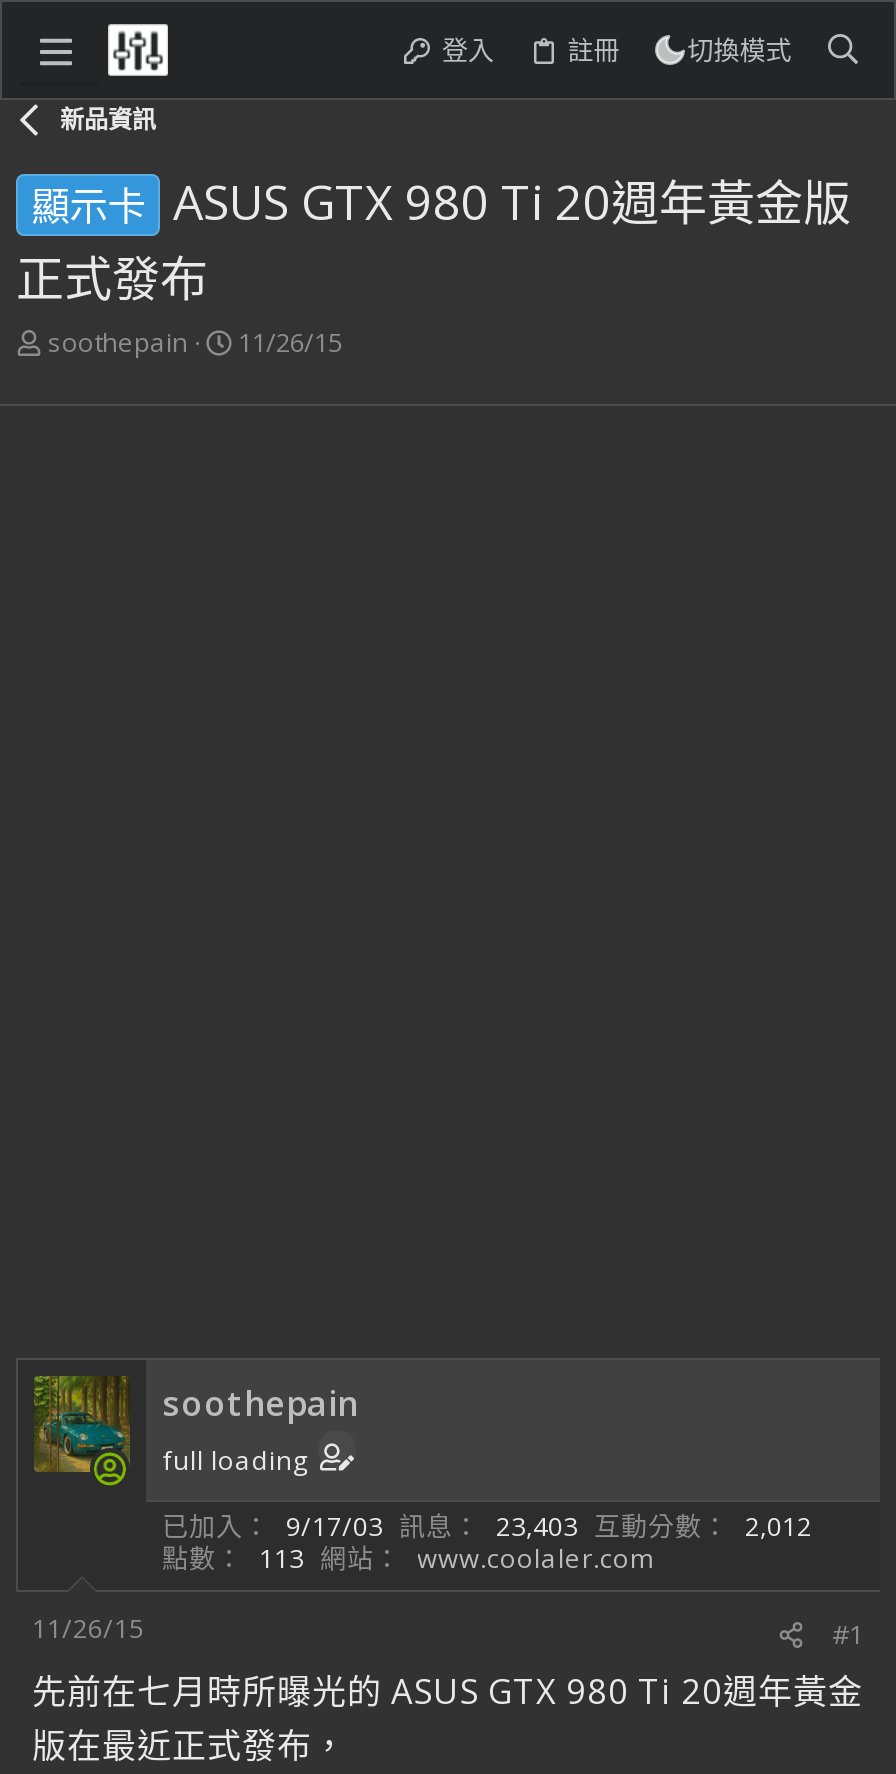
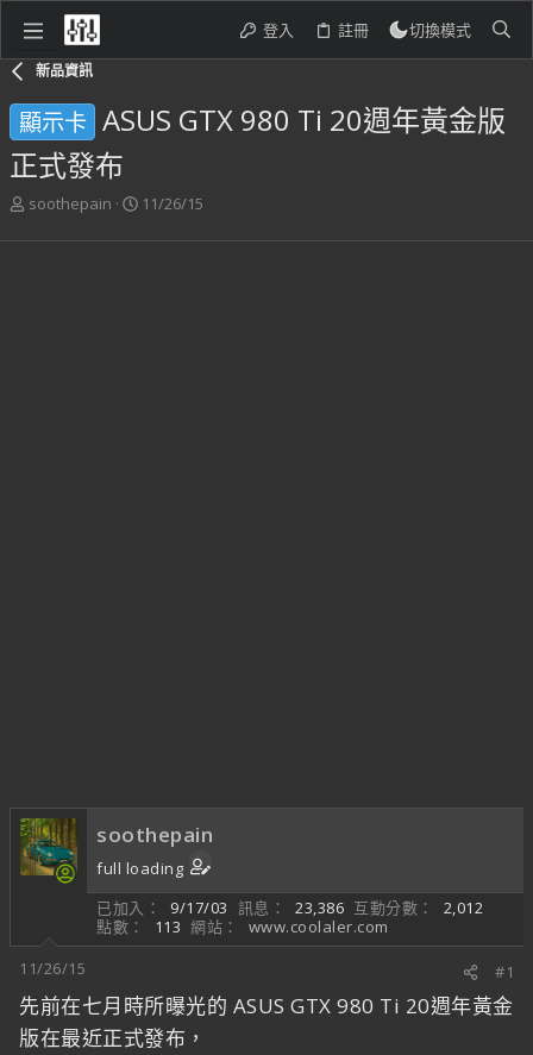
- 已加入 9/17/03 訊息 23,403 互動分數 2,012
+ 已加入 9/17/03 訊息 23,386 互動分數 2,012
